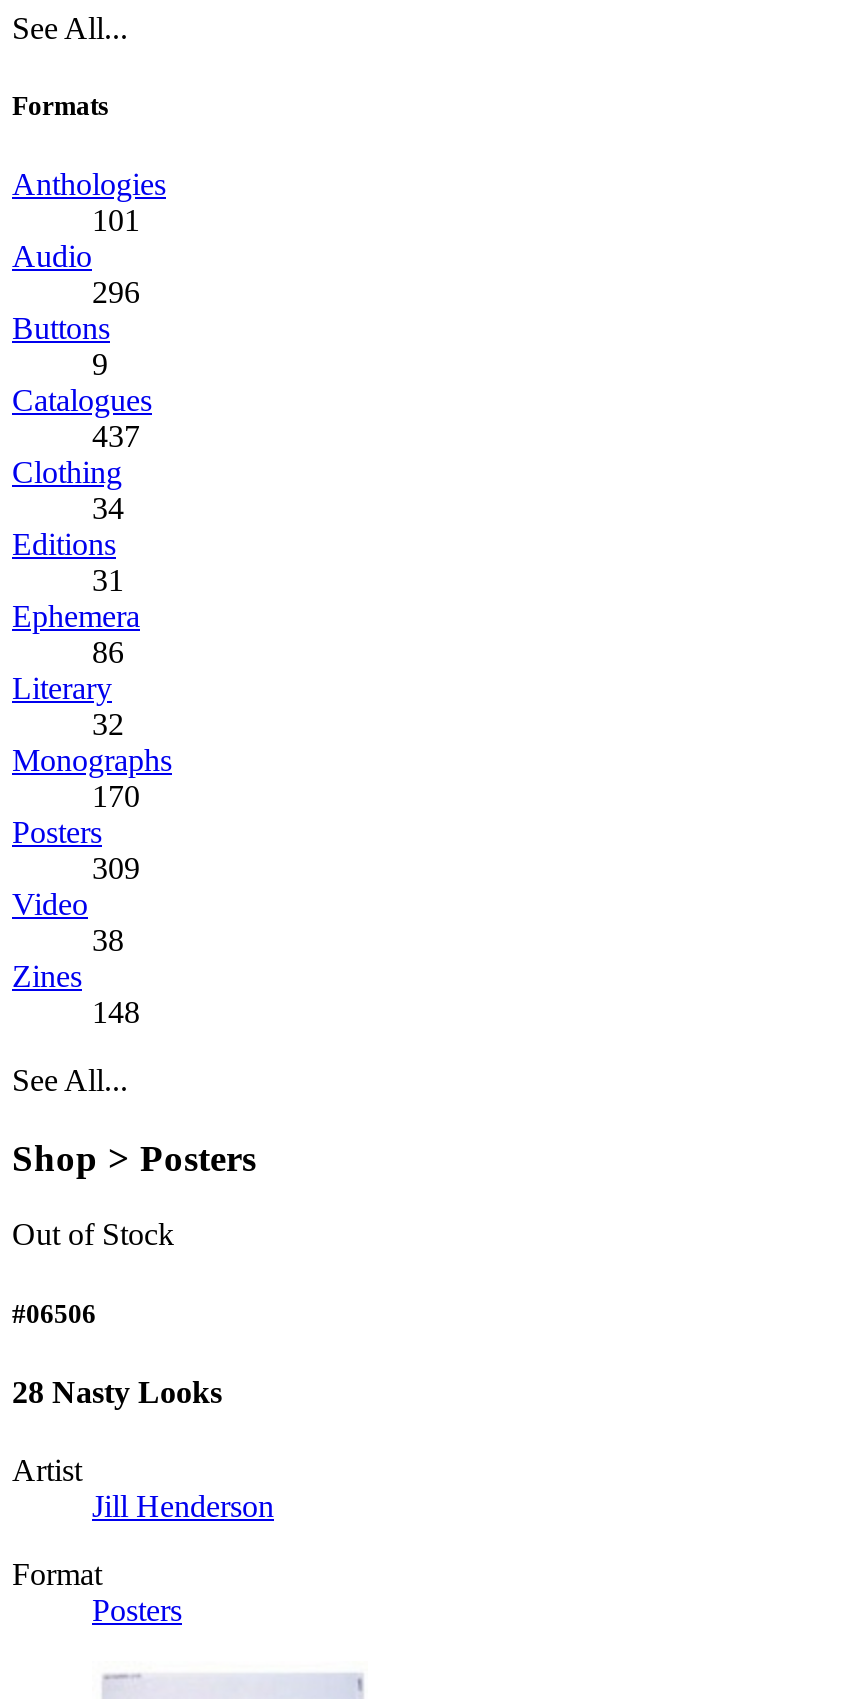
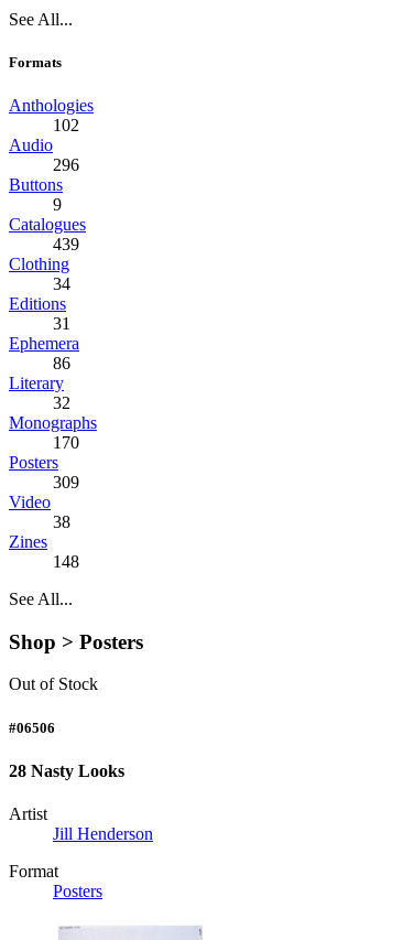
- 101
+ 102

- 437
+ 439
